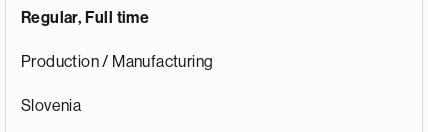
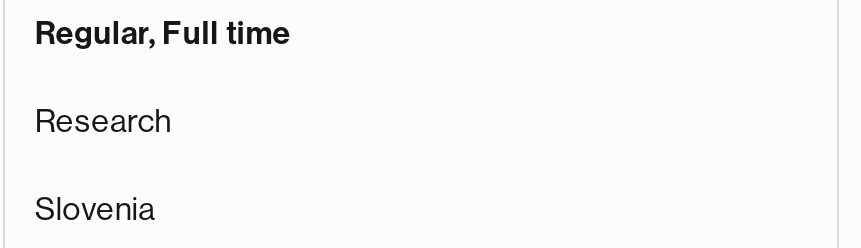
- Production / Manufacturing
+ Research
